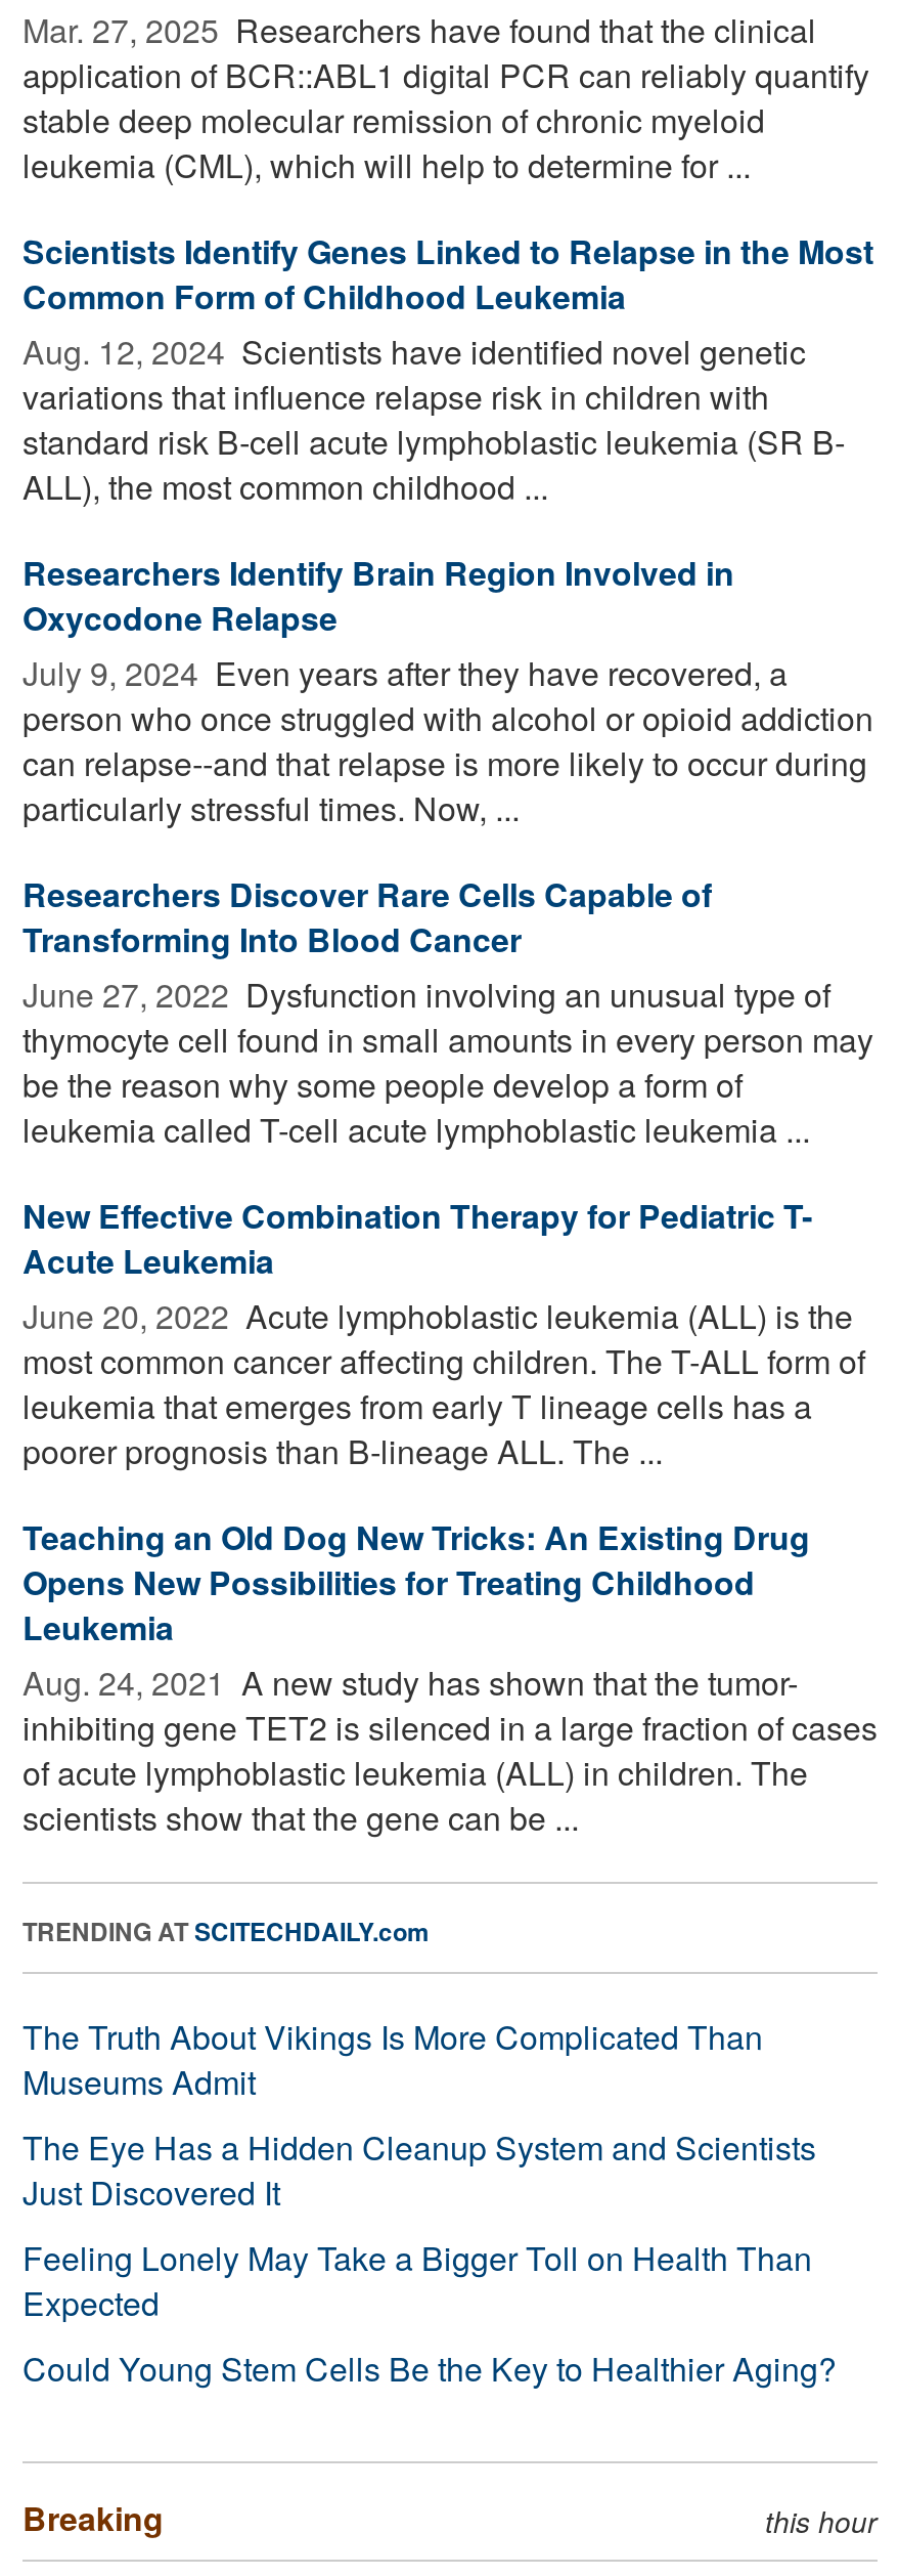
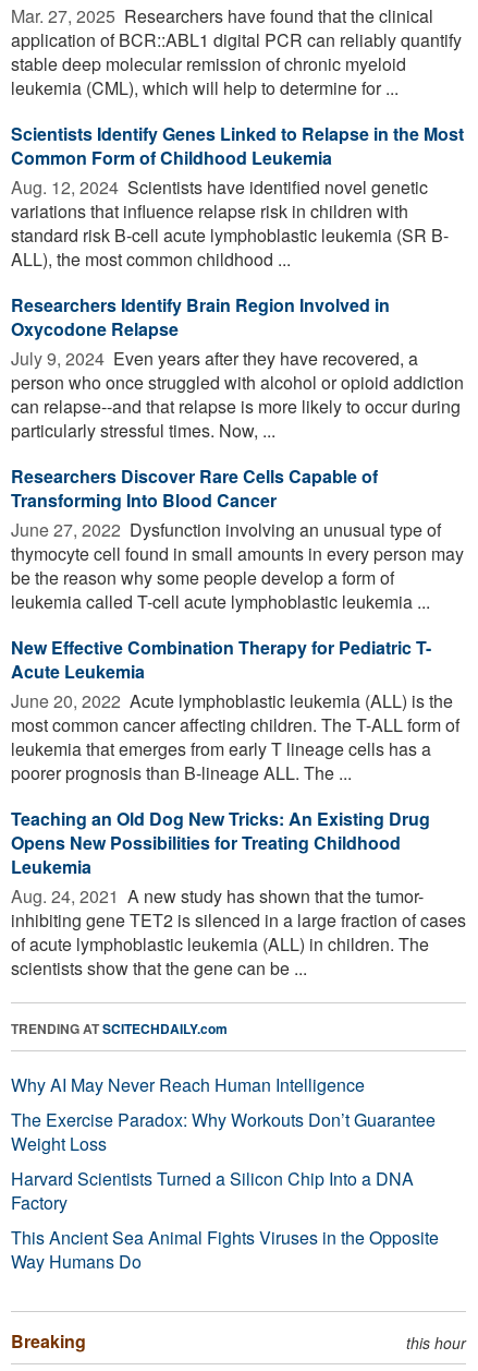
- The Truth About Vikings Is More Complicated Than
- Museums Admit
- The Eye Has a Hidden Cleanup System and Scientists
- Just Discovered It
- Feeling Lonely May Take a Bigger Toll on Health Than
- Expected
- Could Young Stem Cells Be the Key to Healthier Aging?
+ Why AI May Never Reach Human Intelligence
+ The Exercise Paradox: Why Workouts Don’t Guarantee
+ Weight Loss
+ Harvard Scientists Turned a Silicon Chip Into a DNA
+ Factory
+ This Ancient Sea Animal Fights Viruses in the Opposite
+ Way Humans Do
